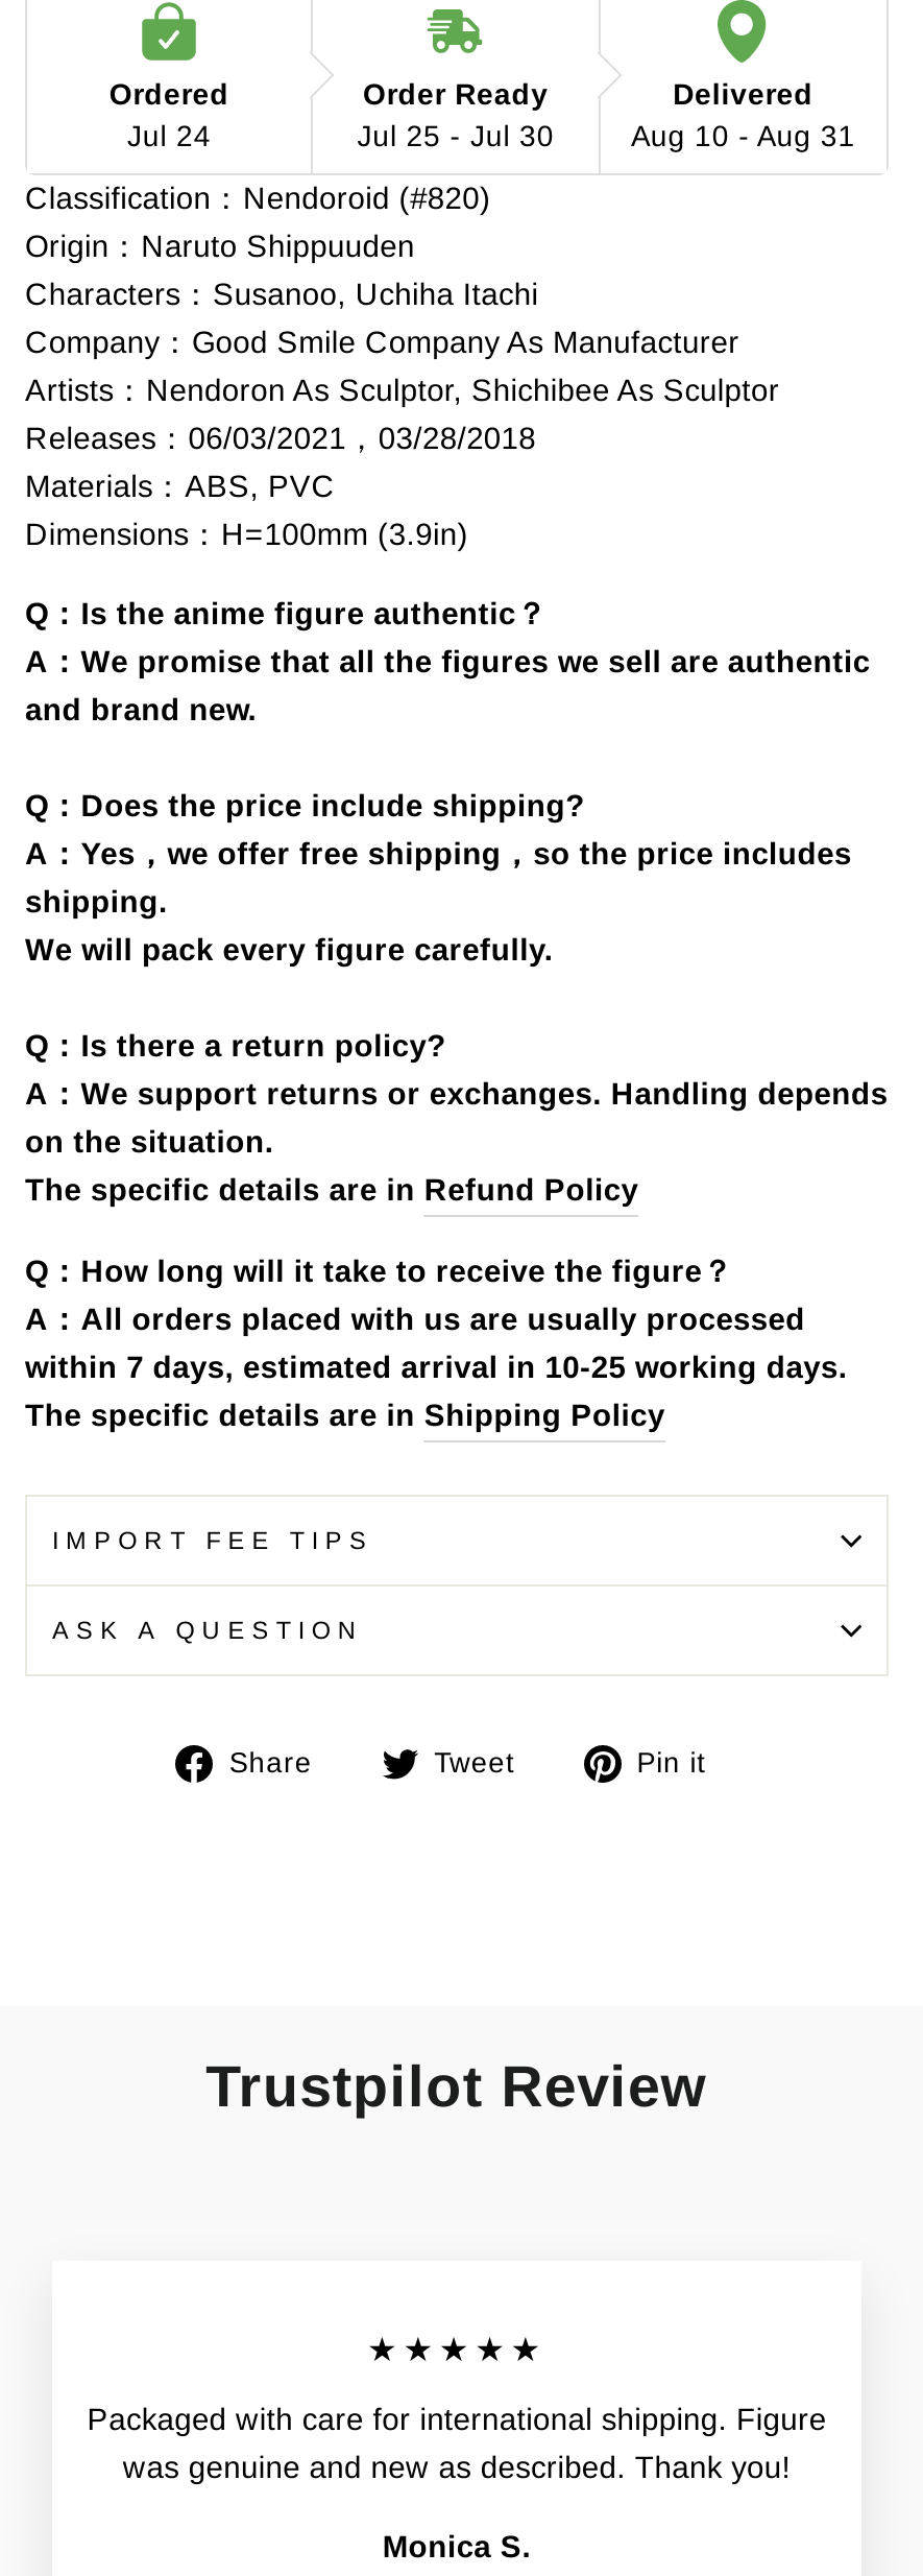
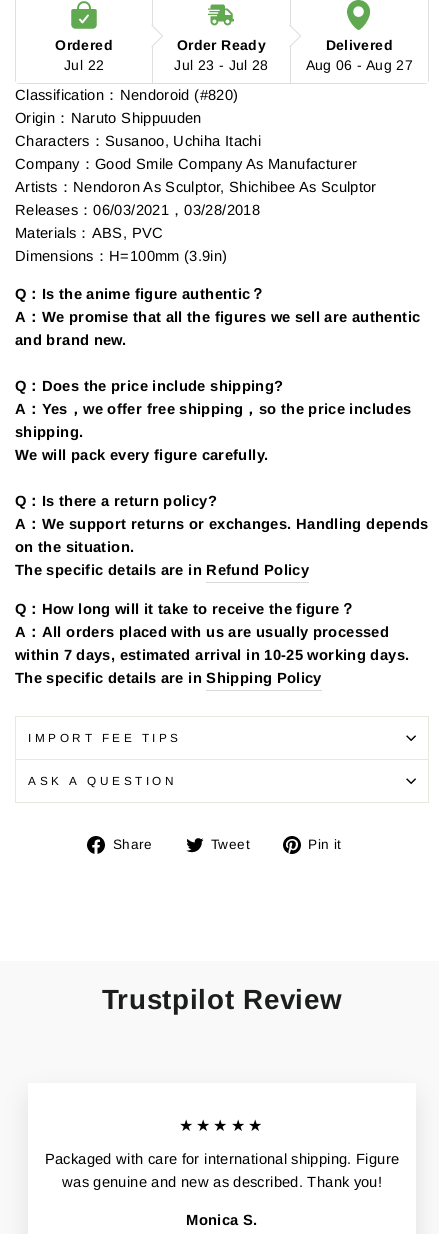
- Jul 24
+ Jul 22

- Jul 25 - Jul 30
+ Jul 23 - Jul 28

- Aug 10 - Aug 31
+ Aug 06 - Aug 27
